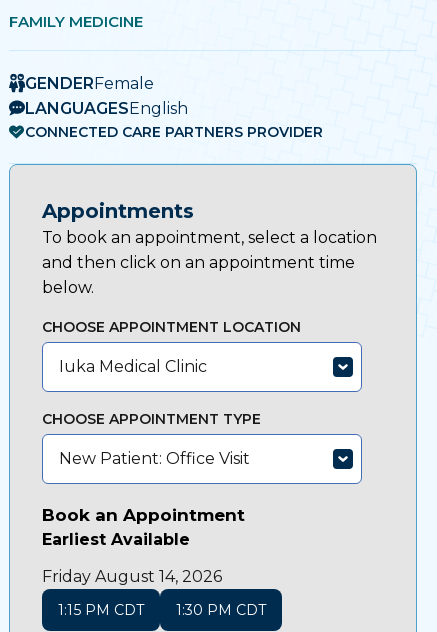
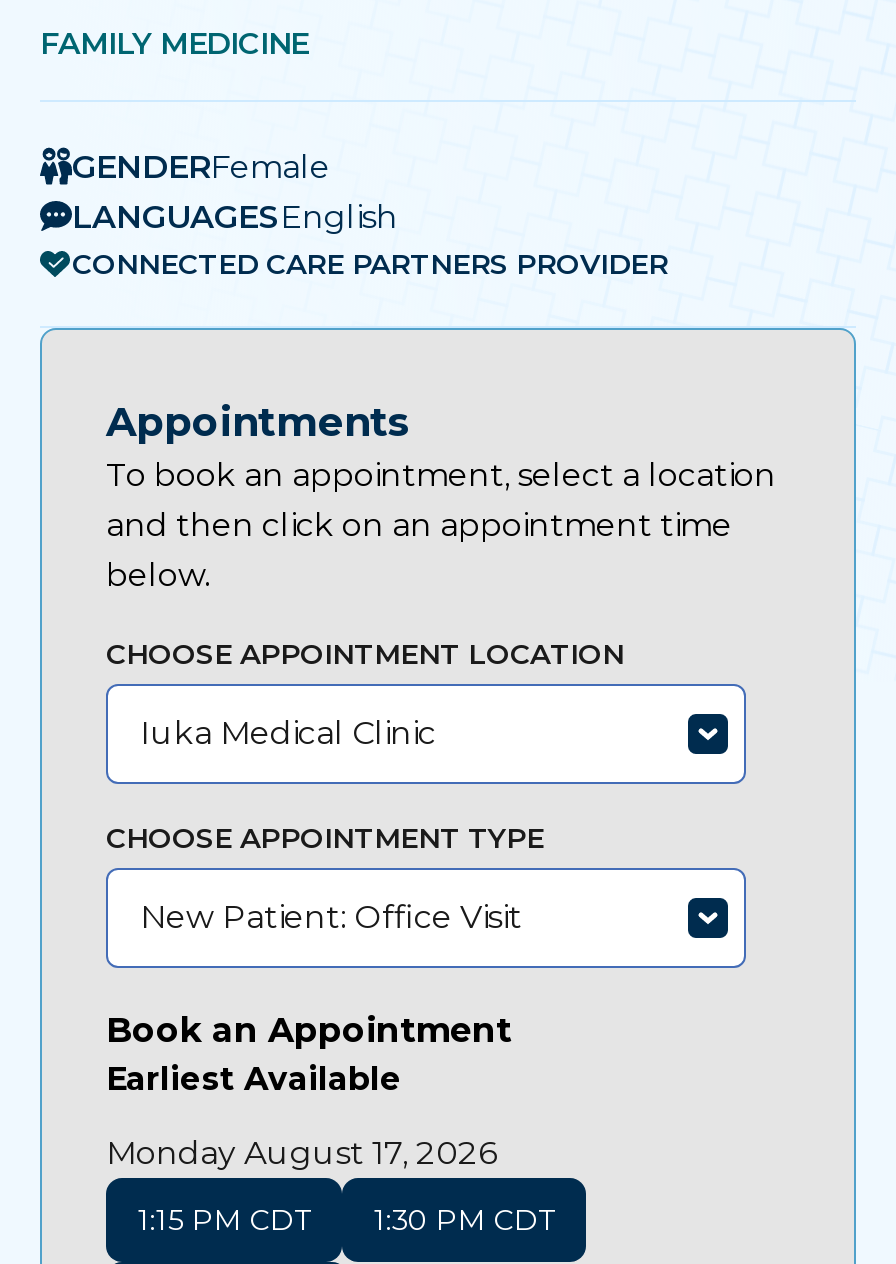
- Friday August 14, 2026
+ Monday August 17, 2026
